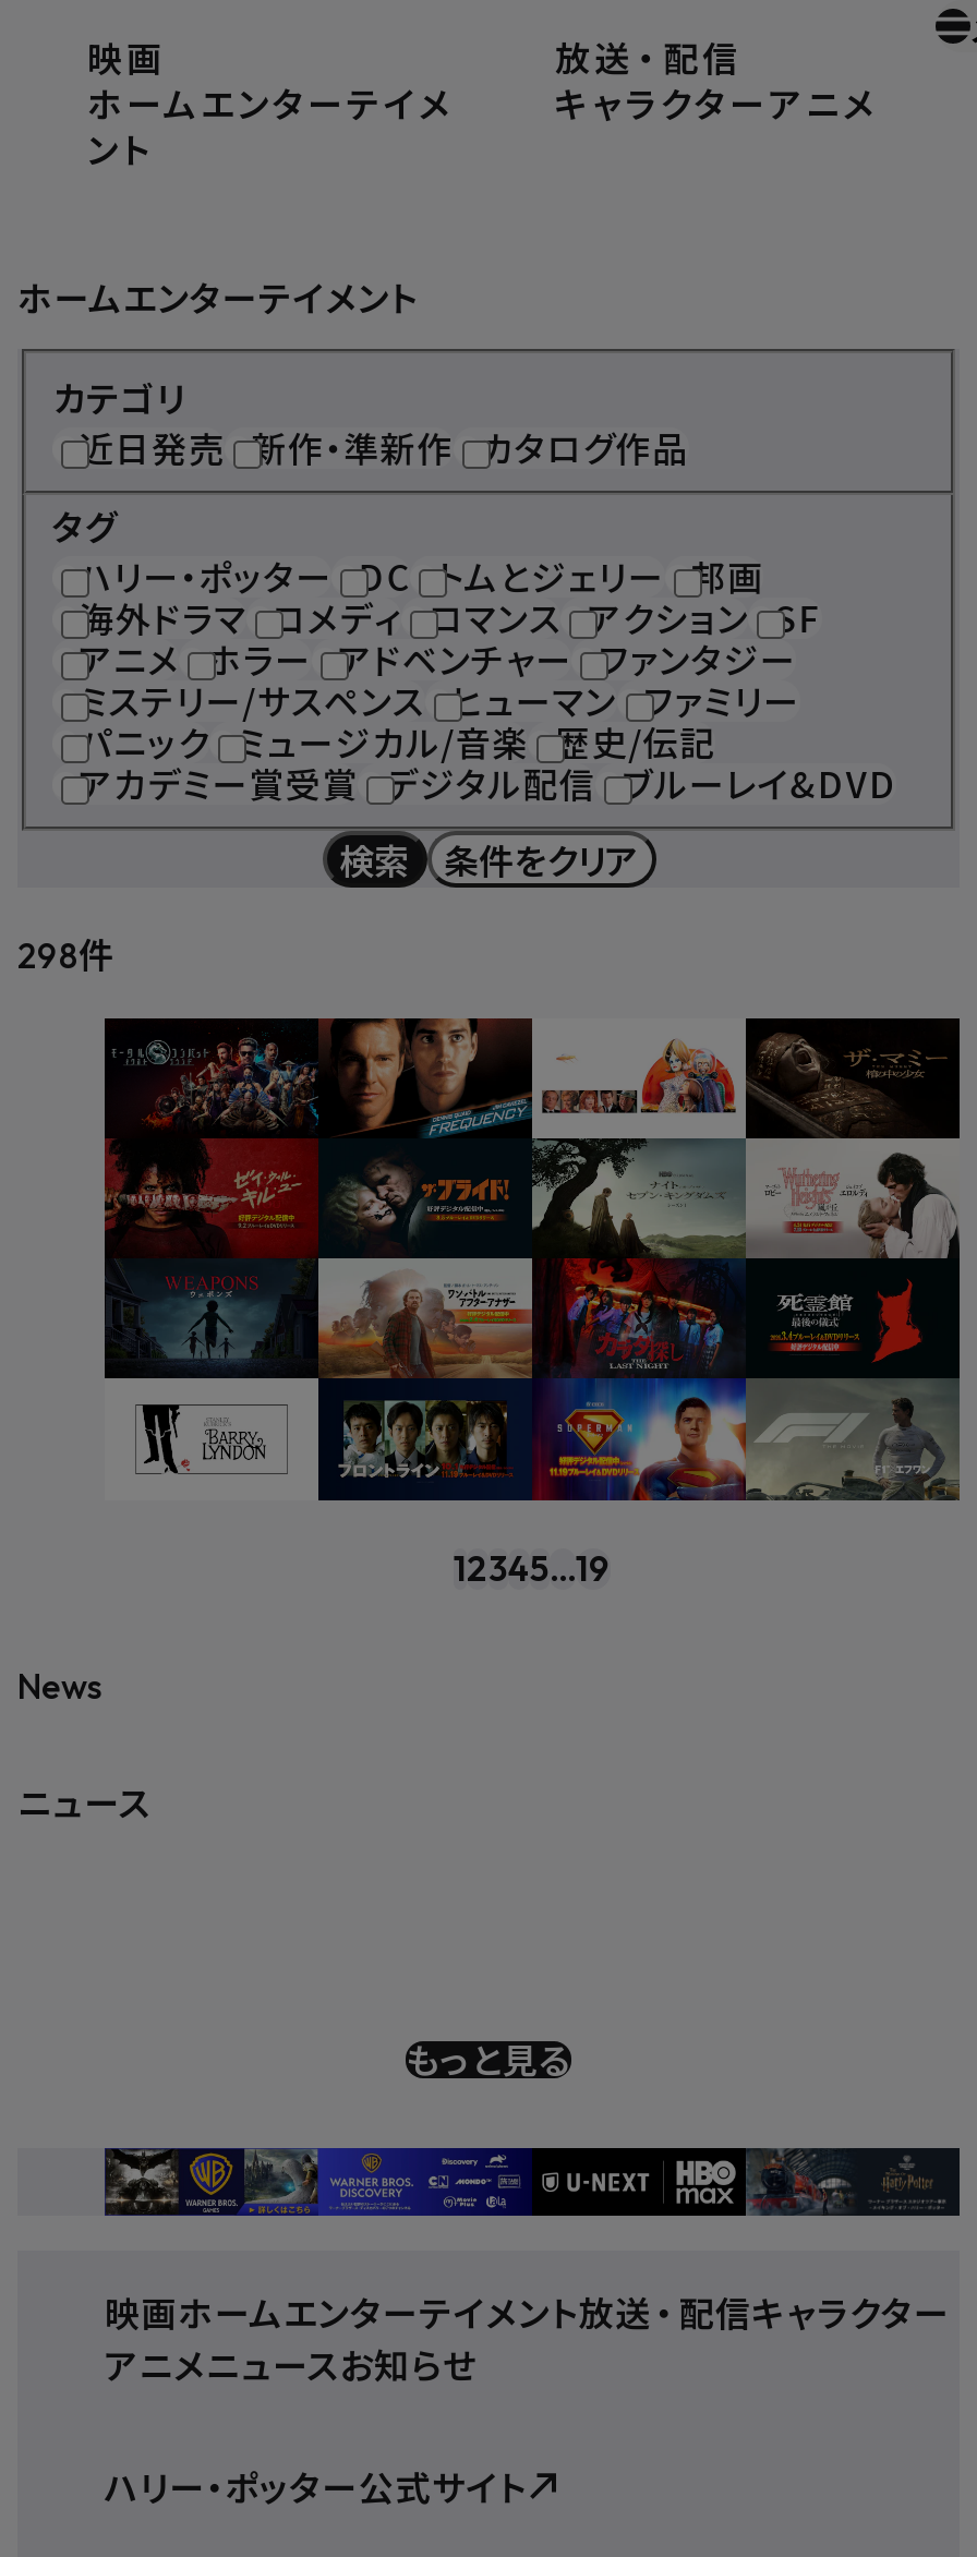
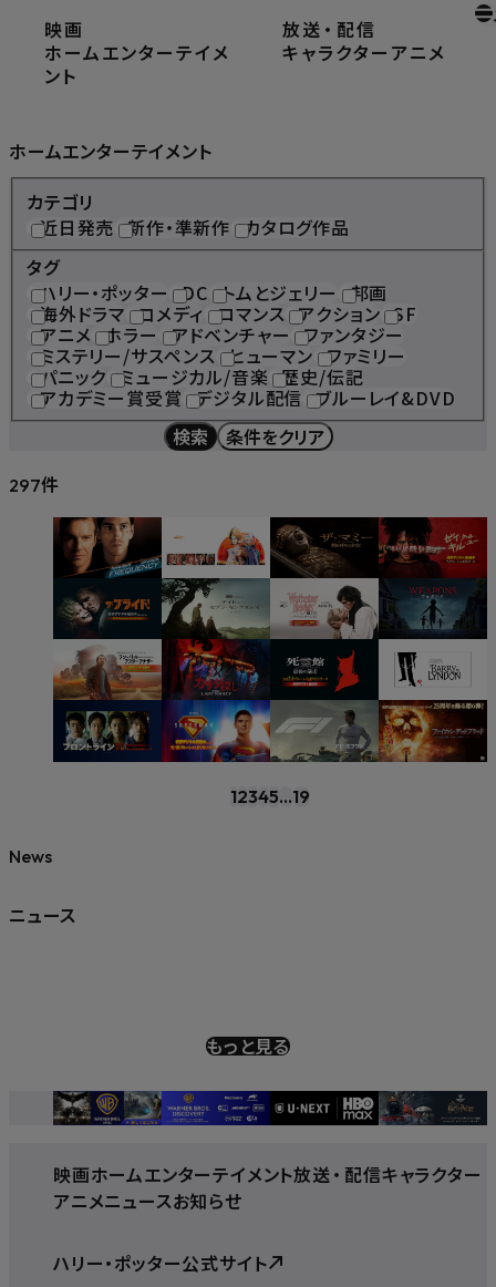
- 298件
+ 297件

- [image]
+ [image]
